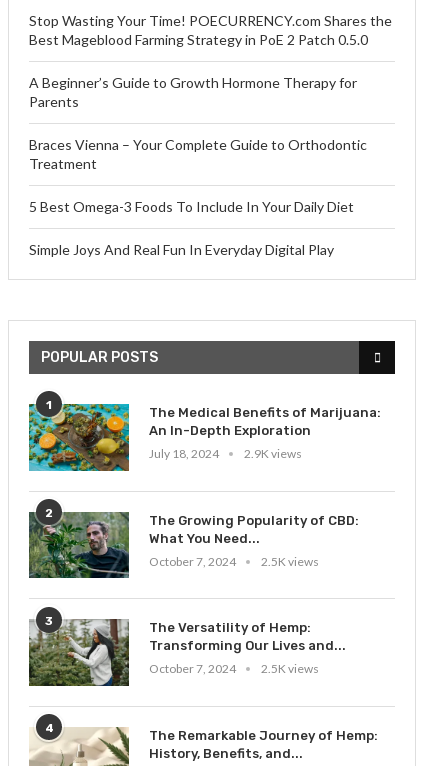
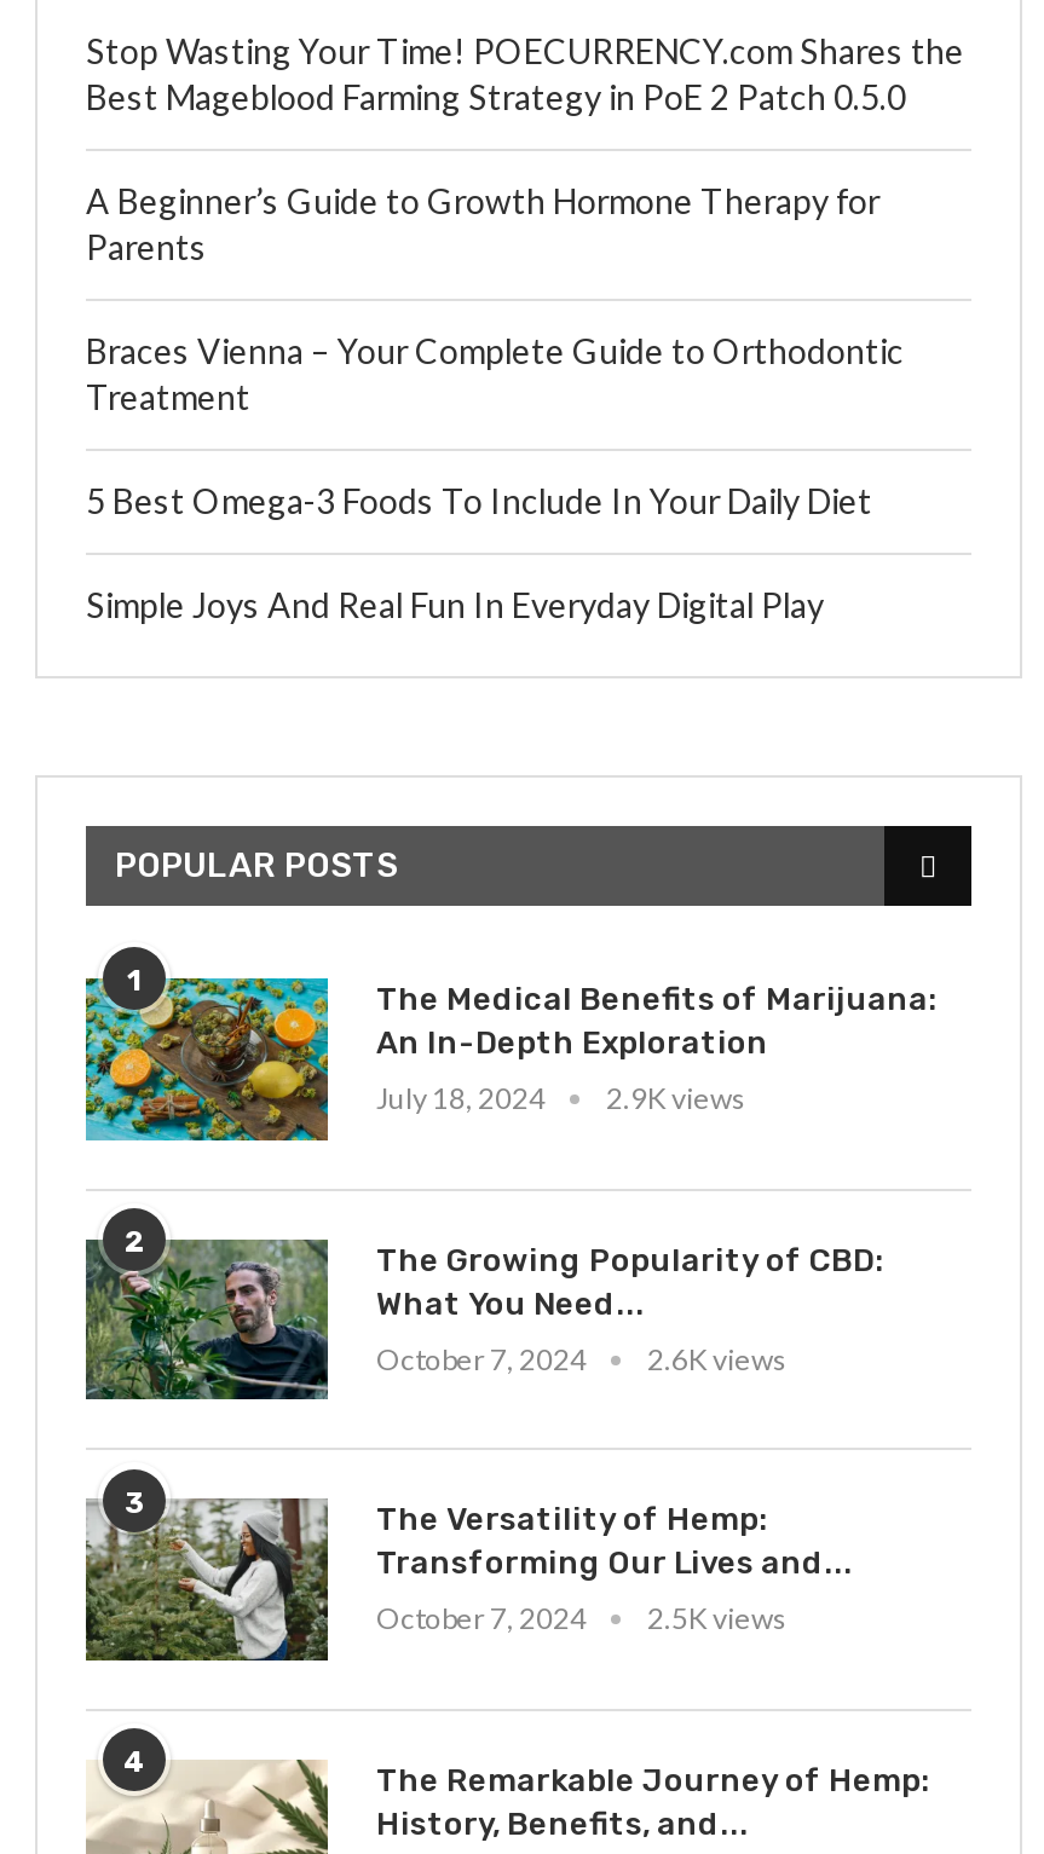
- October 7, 2024 2.5K views
+ October 7, 2024 2.6K views
